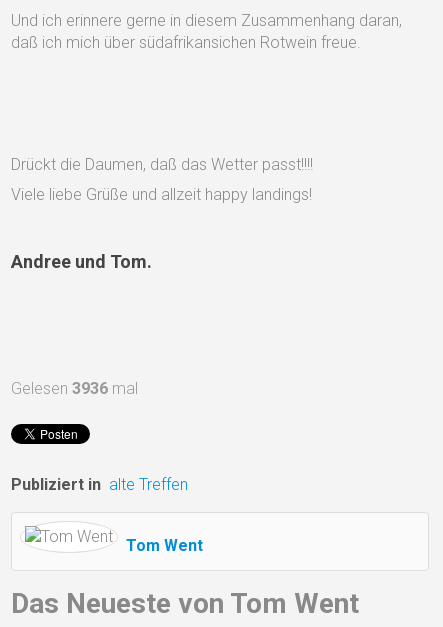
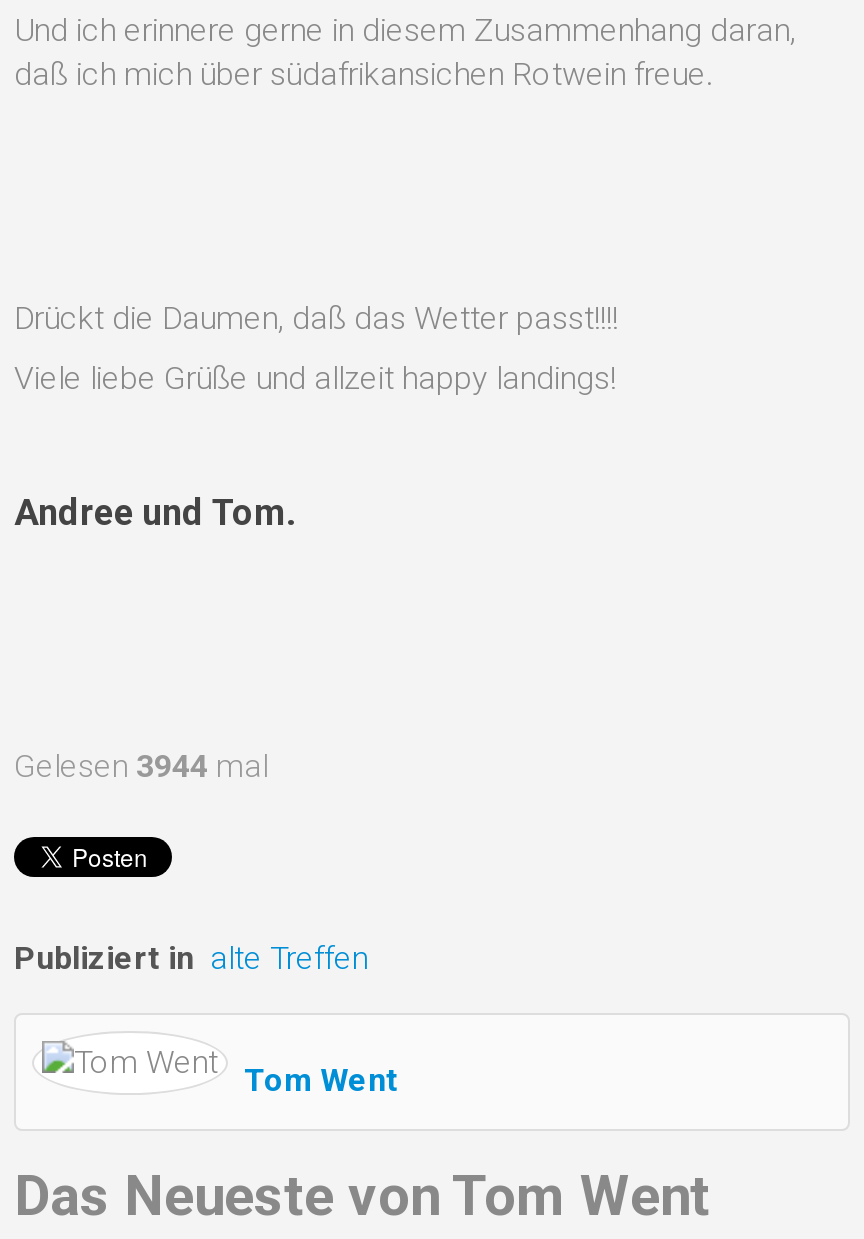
- Gelesen 3936 mal
+ Gelesen 3944 mal
